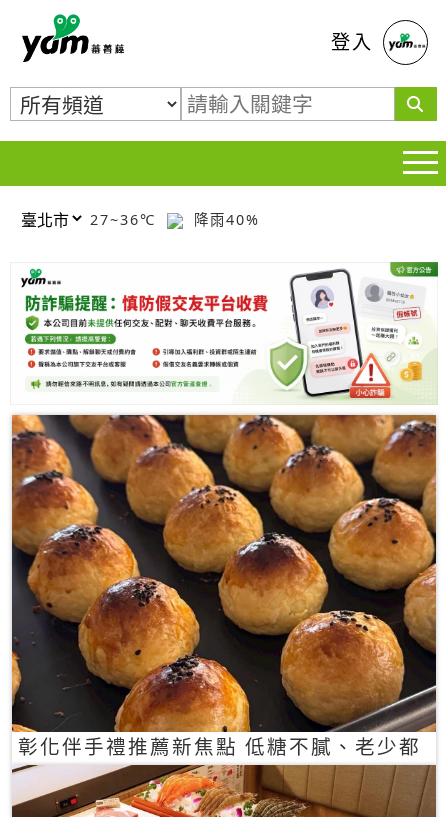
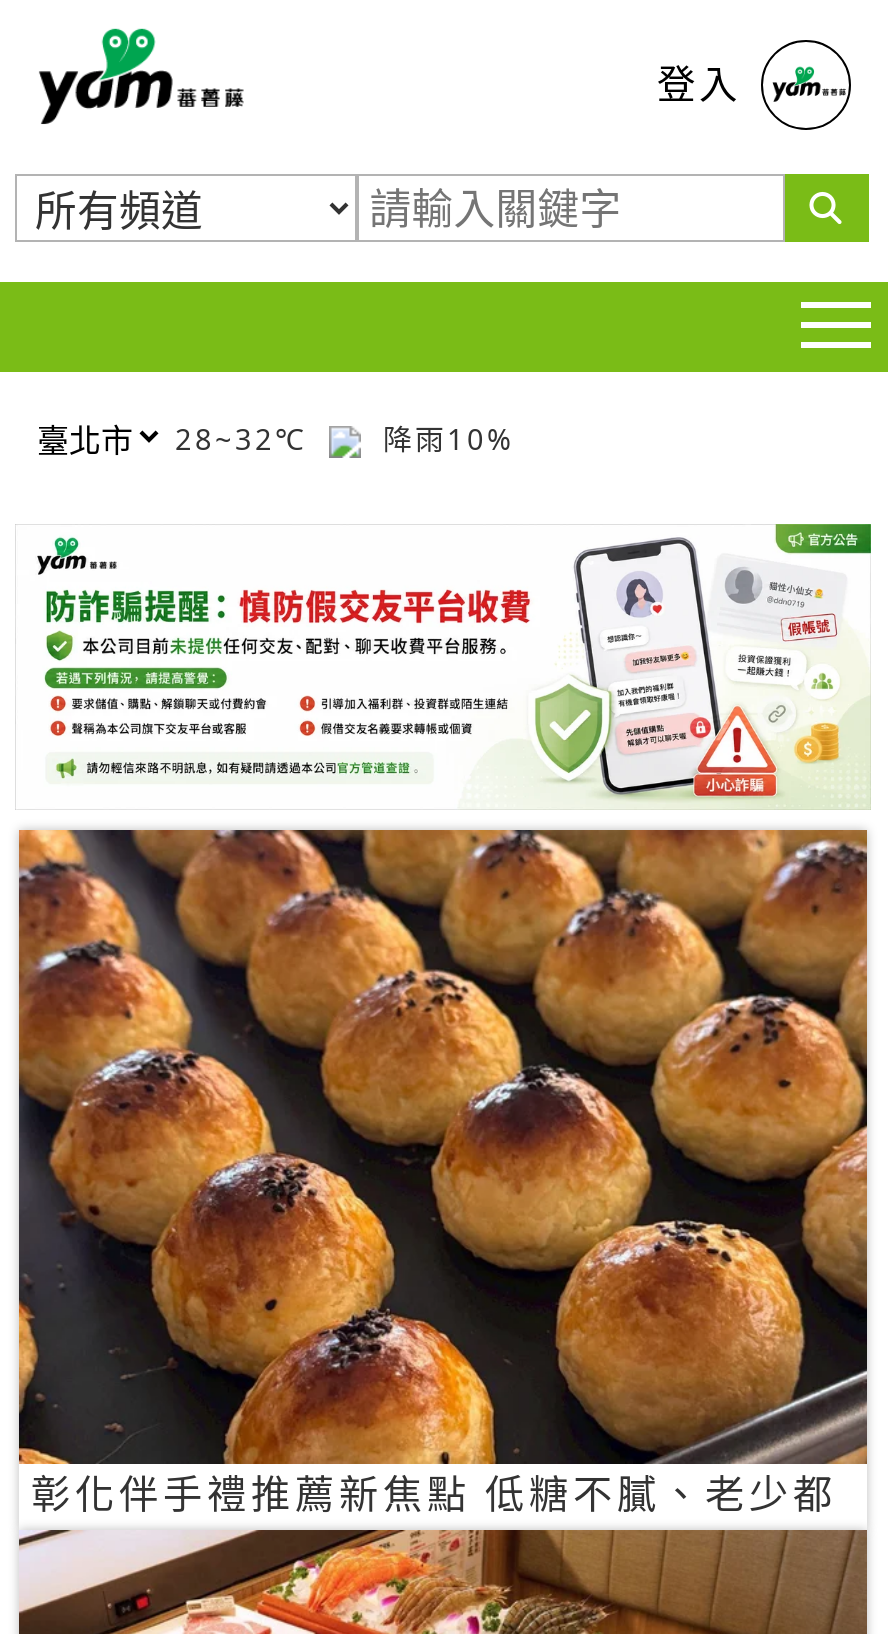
- 27~36℃
+ 28~32℃

- 降雨40%
+ 降雨10%
